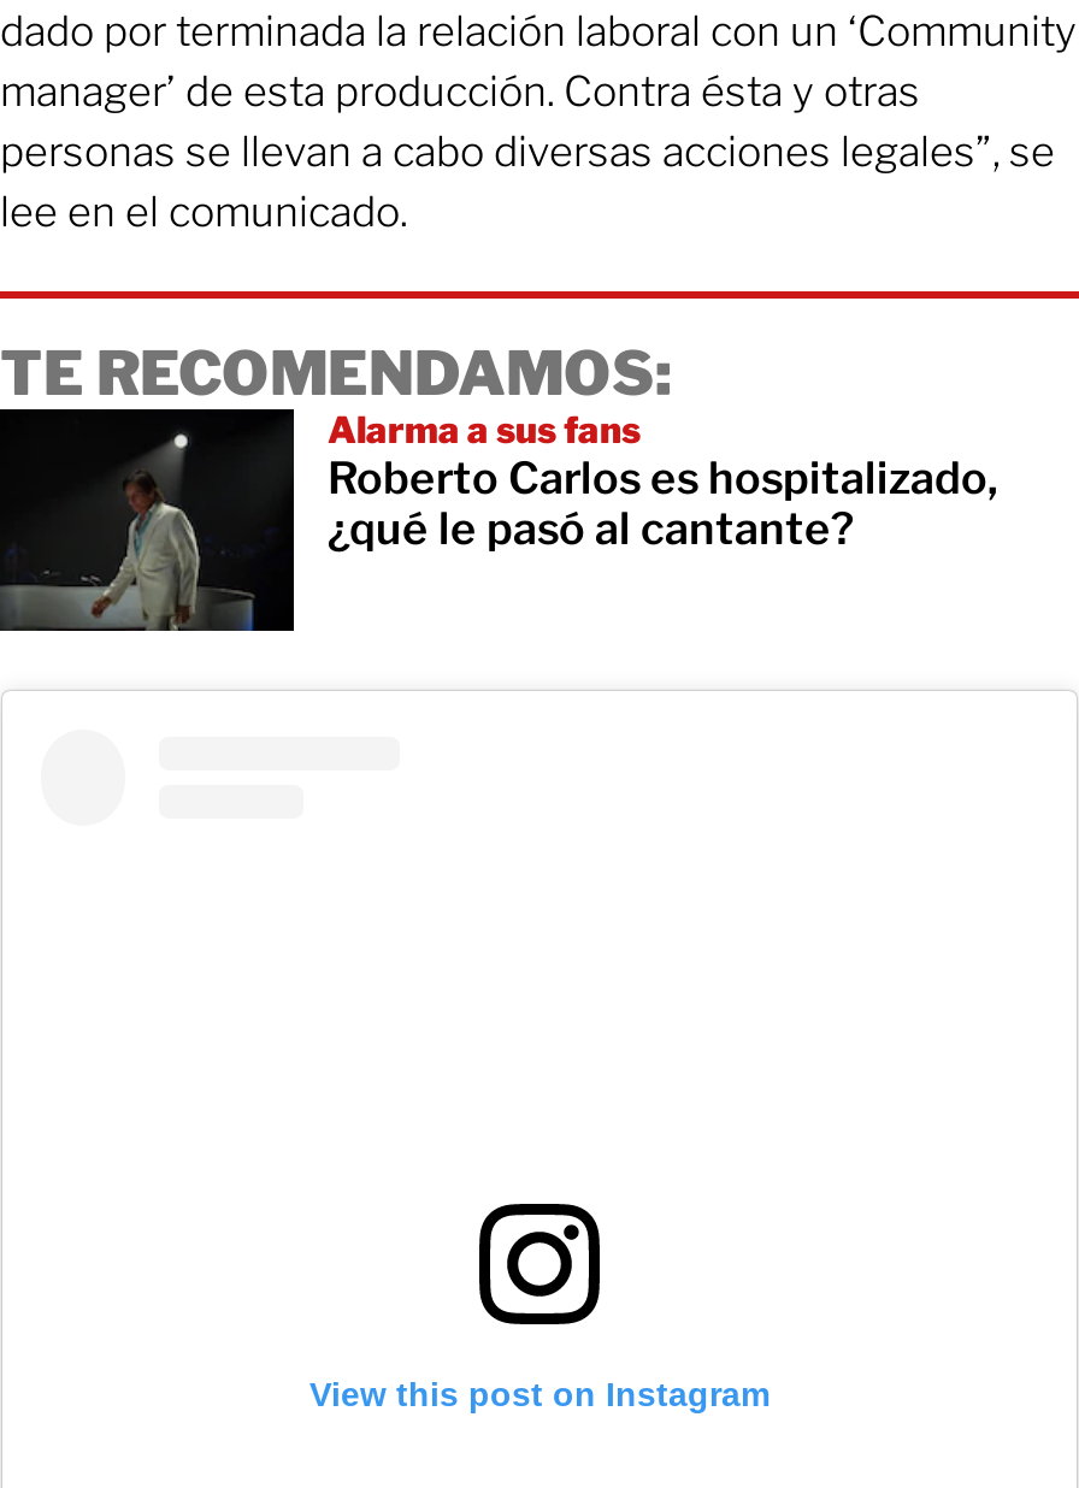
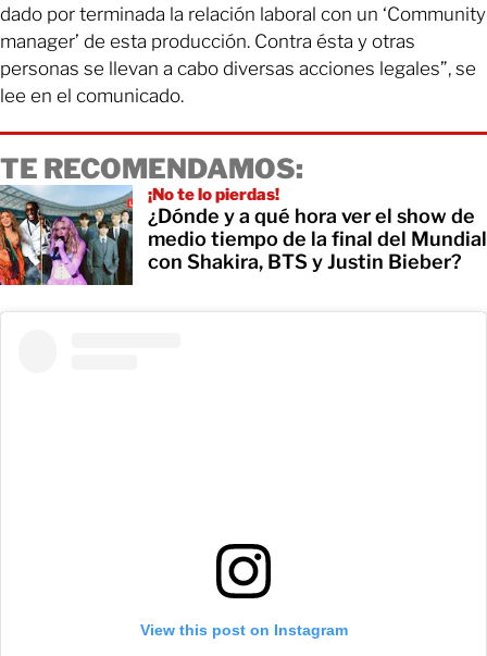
- [image]
- Alarma a sus fans
- Roberto Carlos es hospitalizado,
- ¿qué le pasó al cantante?
+ [image]
+ ¡No te lo pierdas!
+ ¿Dónde y a qué hora ver el show de
+ medio tiempo de la final del Mundial
+ con Shakira, BTS y Justin Bieber?
